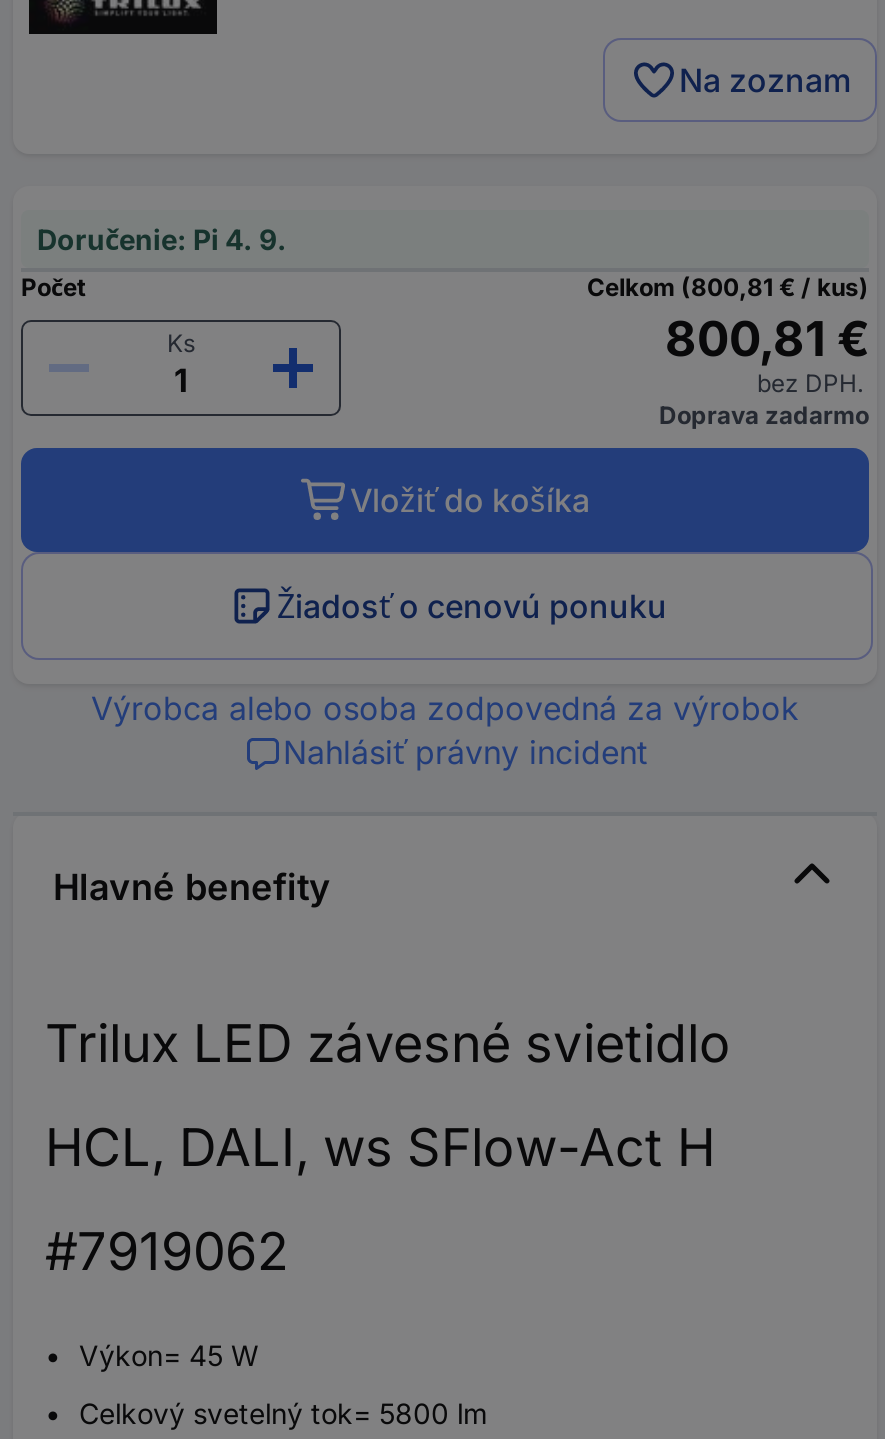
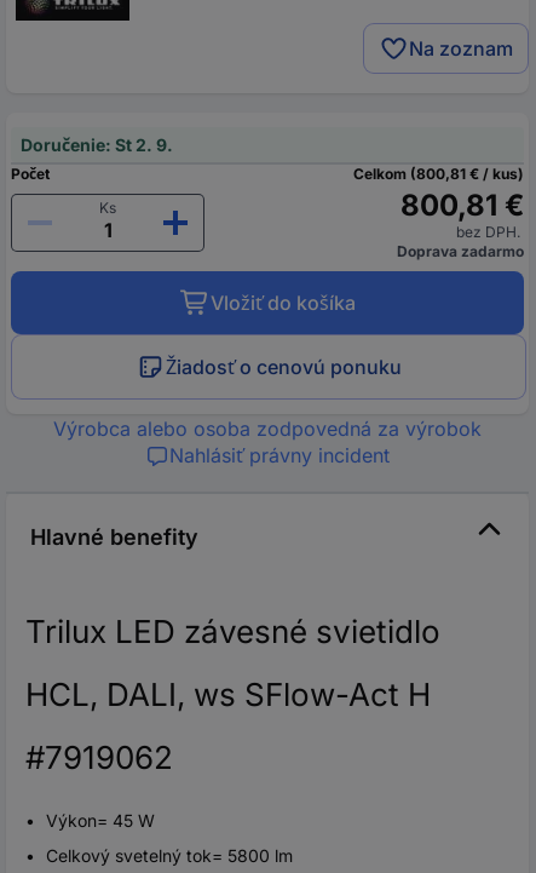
- Doručenie: Pi 4. 9.
+ Doručenie: St 2. 9.
